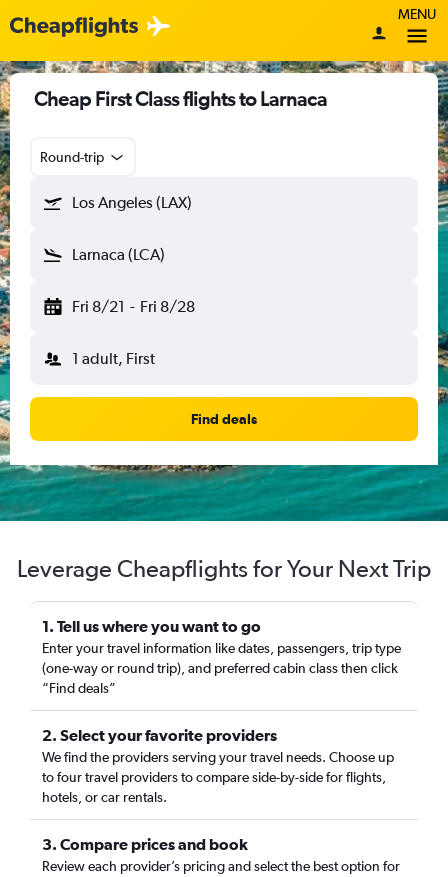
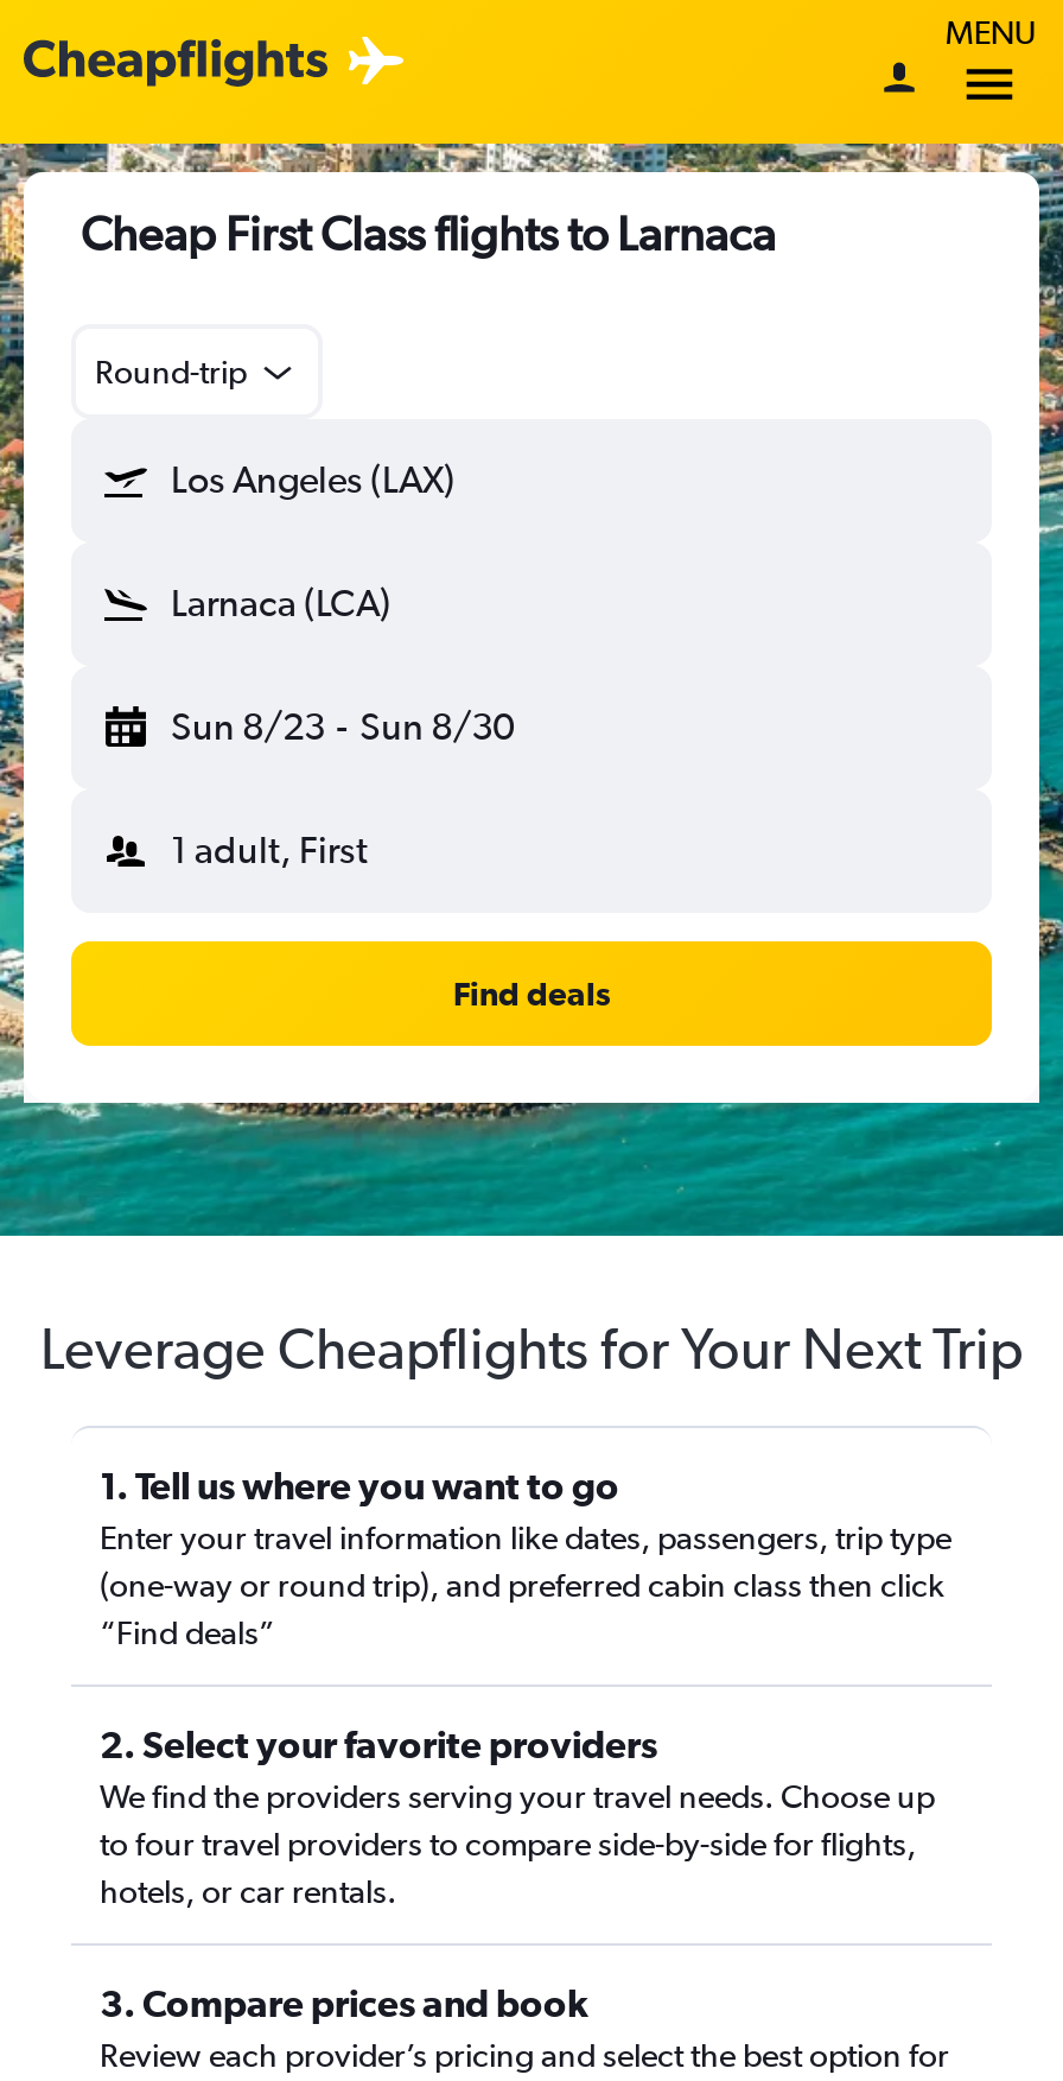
- Fri 8/21 - Fri 8/28
+ Sun 8/23 - Sun 8/30
